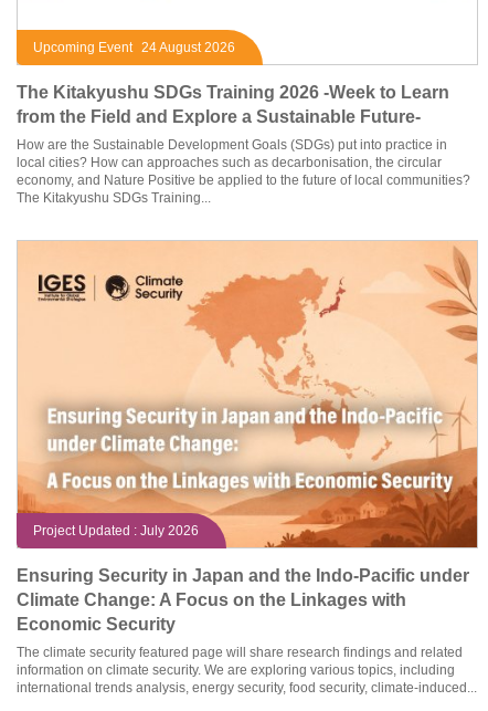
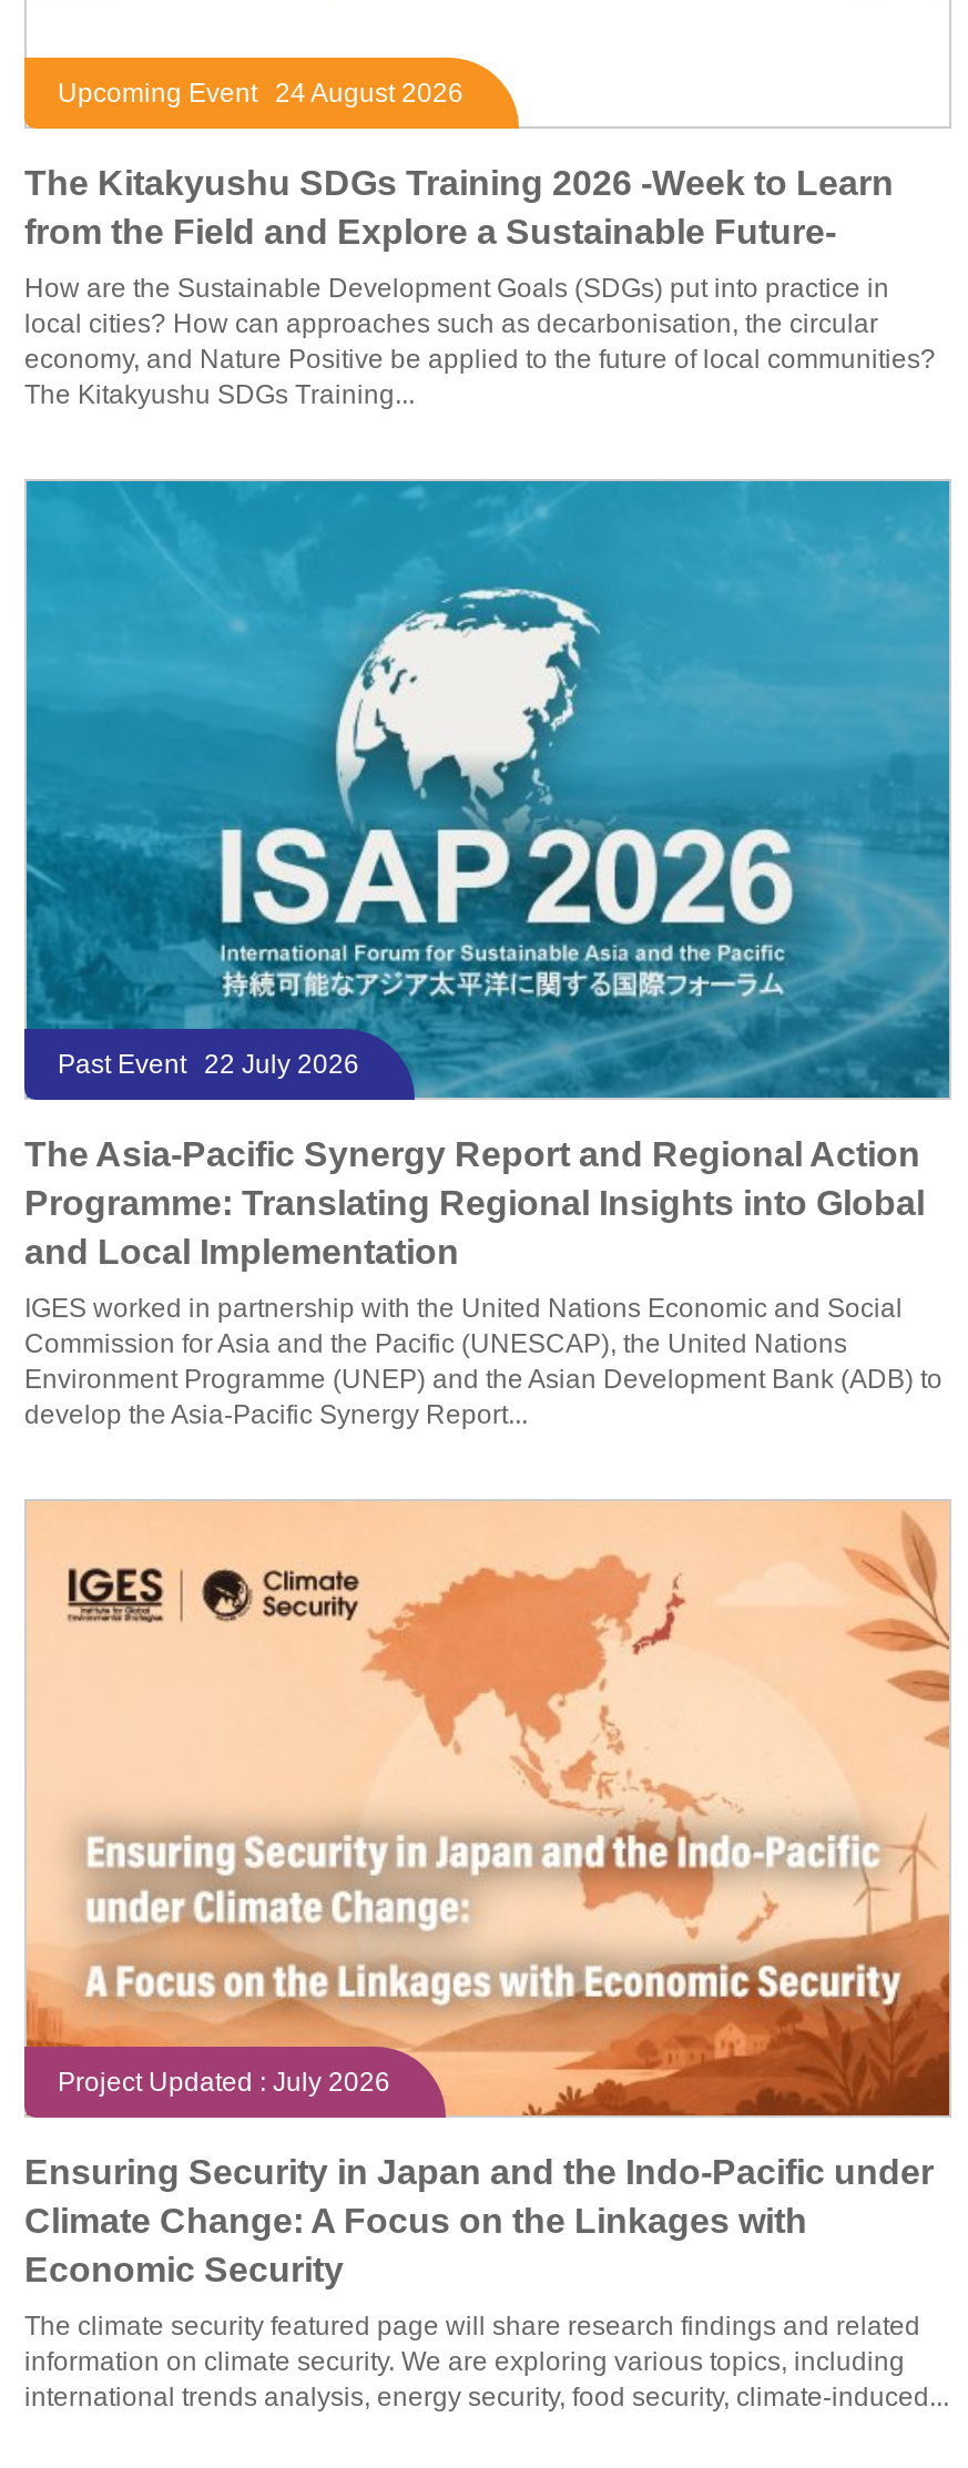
+ [image]
+ Past Event 22 July 2026
+ The Asia-Pacific Synergy Report and Regional Action
+ Programme: Translating Regional Insights into Global
+ and Local Implementation
+ IGES worked in partnership with the United Nations Economic and Social
+ Commission for Asia and the Pacific (UNESCAP), the United Nations
+ Environment Programme (UNEP) and the Asian Development Bank (ADB) to
+ develop the Asia-Pacific Synergy Report...
